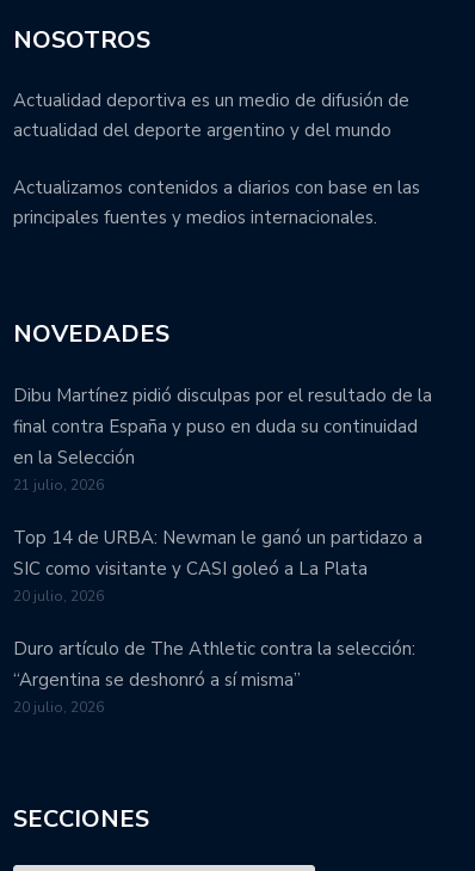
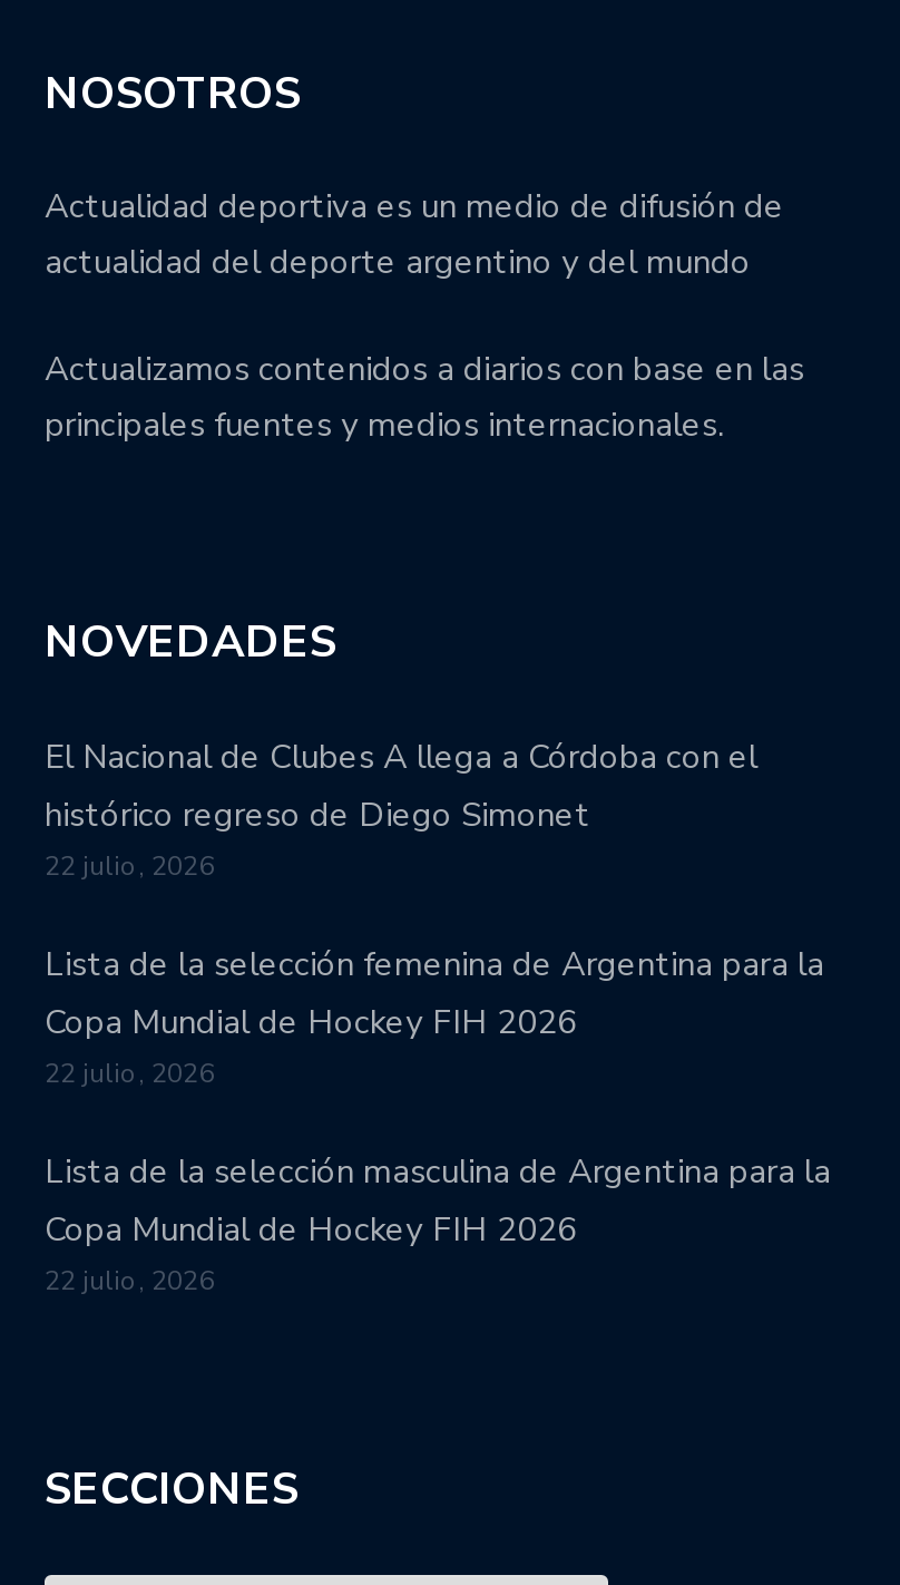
- Dibu Martínez pidió disculpas por el resultado de la
- final contra España y puso en duda su continuidad
- en la Selección
- 21 julio, 2026
+ El Nacional de Clubes A llega a Córdoba con el
+ histórico regreso de Diego Simonet
+ 22 julio, 2026

- Top 14 de URBA: Newman le ganó un partidazo a
- SIC como visitante y CASI goleó a La Plata
- 20 julio, 2026
+ Lista de la selección femenina de Argentina para la
+ Copa Mundial de Hockey FIH 2026
+ 22 julio, 2026

- Duro artículo de The Athletic contra la selección:
- “Argentina se deshonró a sí misma”
- 20 julio, 2026
+ Lista de la selección masculina de Argentina para la
+ Copa Mundial de Hockey FIH 2026
+ 22 julio, 2026
